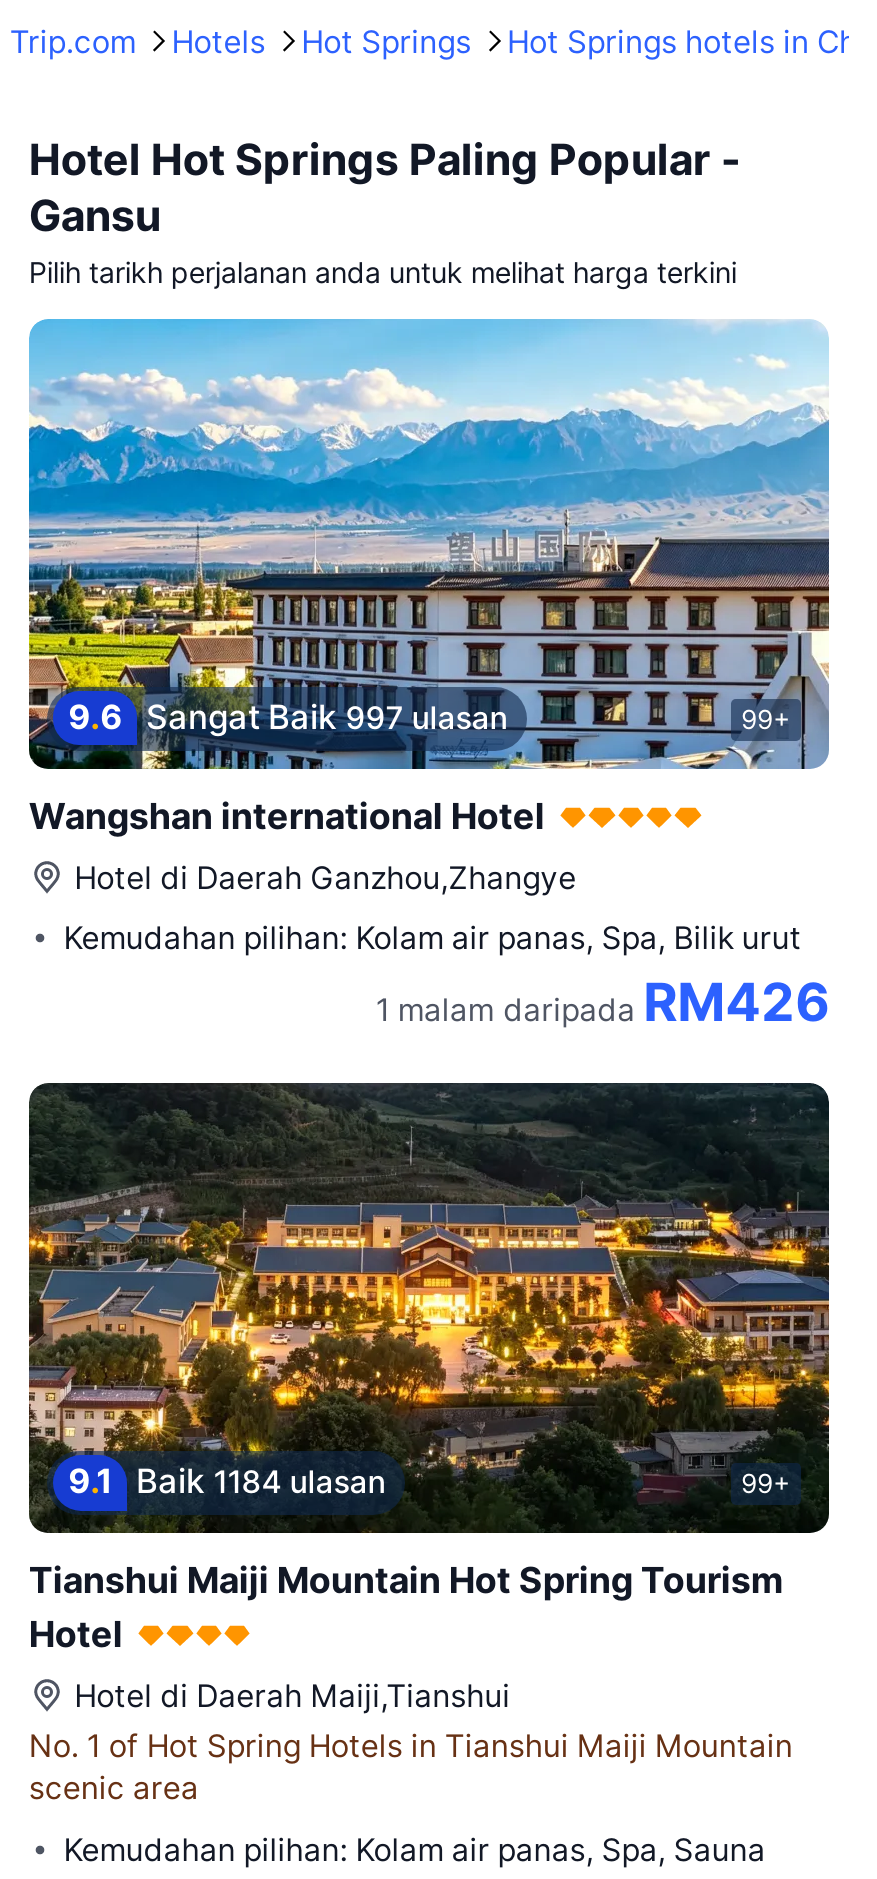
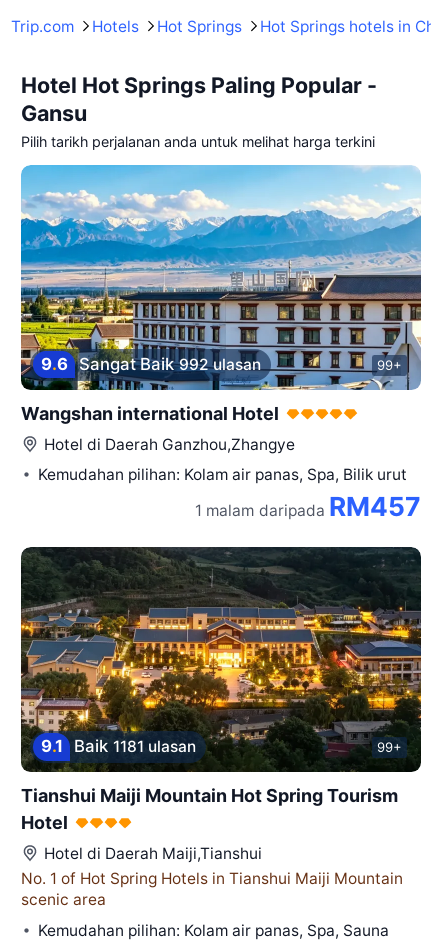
- 9.6 Sangat Baik 997 ulasan
+ 9.6 Sangat Baik 992 ulasan

- 1 malam daripada RM426
+ 1 malam daripada RM457

- 9.1 Baik 1184 ulasan
+ 9.1 Baik 1181 ulasan
